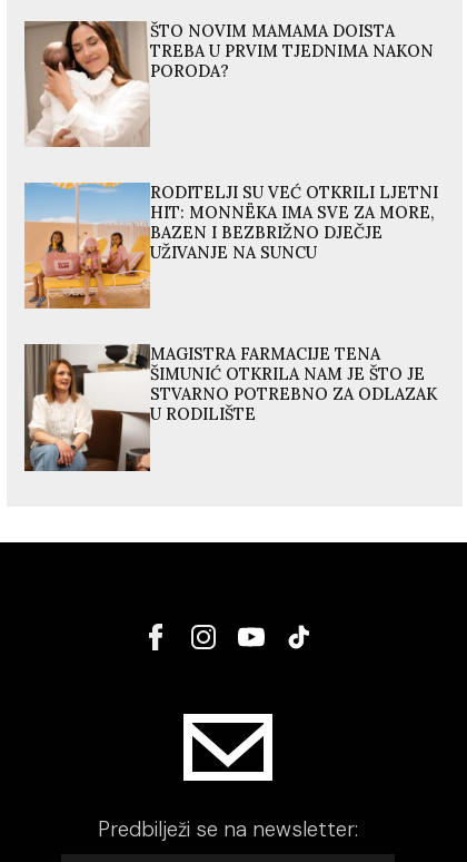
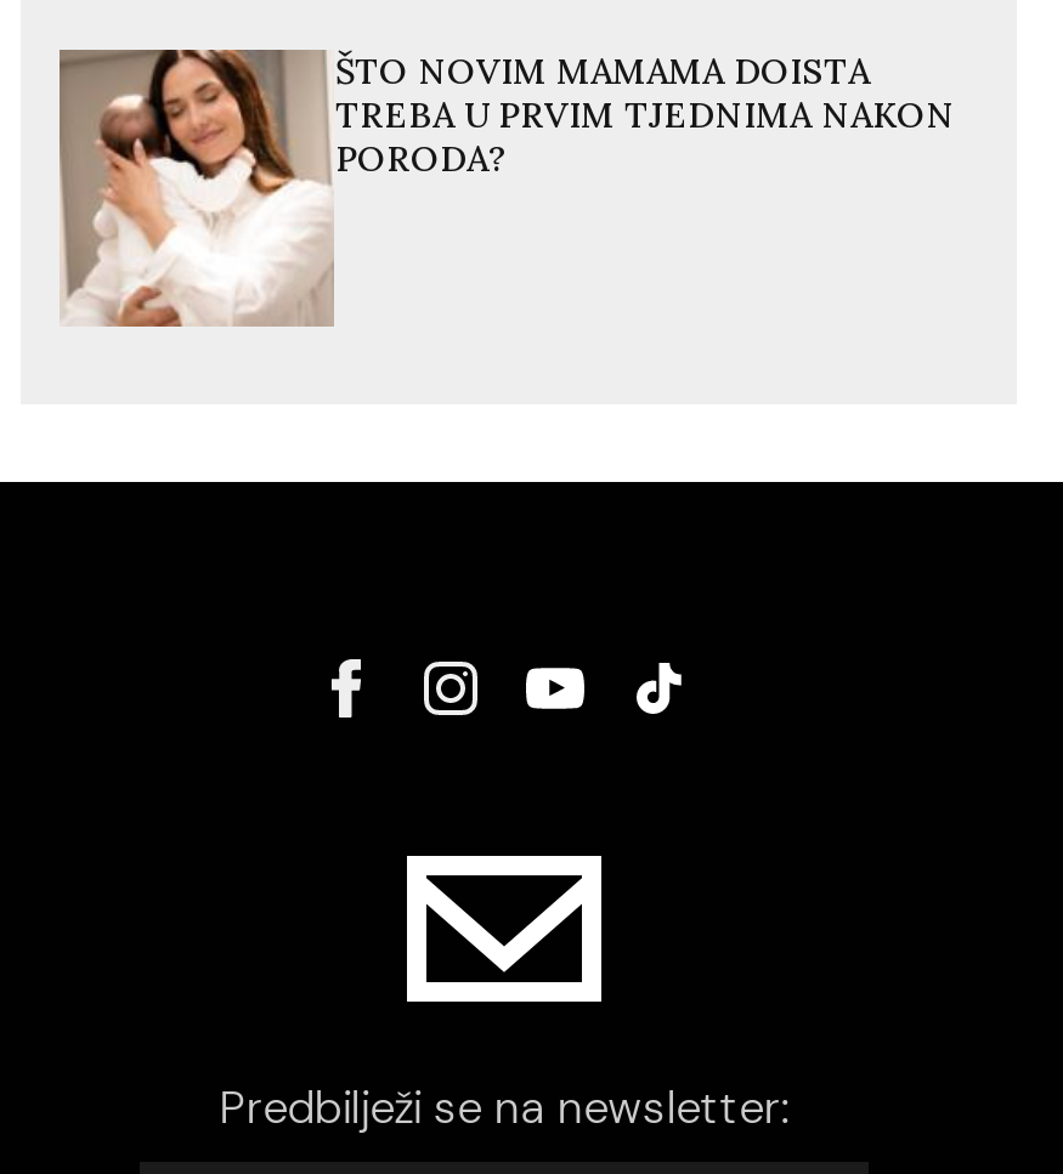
- [image]
- RODITELJI SU VEĆ OTKRILI LJETNI
- HIT: MONNËKA IMA SVE ZA MORE,
- BAZEN I BEZBRIŽNO DJEČJE
- UŽIVANJE NA SUNCU

- [image]
- MAGISTRA FARMACIJE TENA
- ŠIMUNIĆ OTKRILA NAM JE ŠTO JE
- STVARNO POTREBNO ZA ODLAZAK
- U RODILIŠTE
